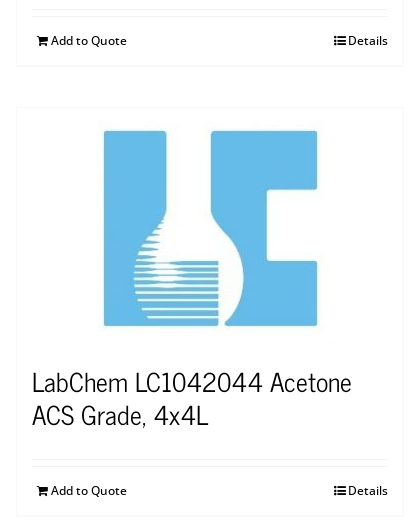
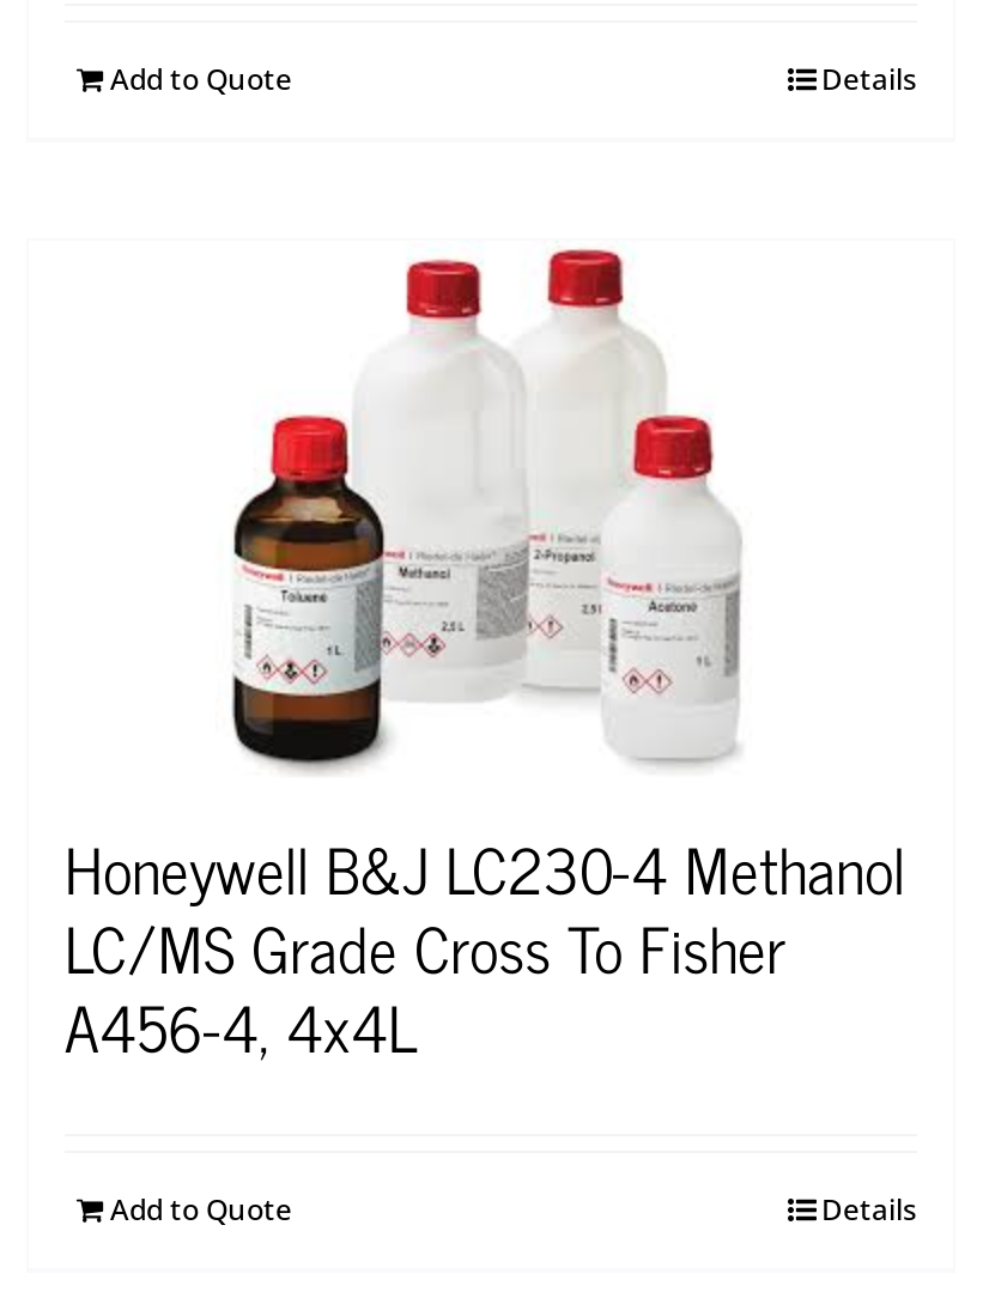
- [image]
+ [image]

- LabChem LC1042044 Acetone
- ACS Grade, 4x4L
+ Honeywell B&J LC230-4 Methanol
+ LC/MS Grade Cross To Fisher
+ A456-4, 4x4L
